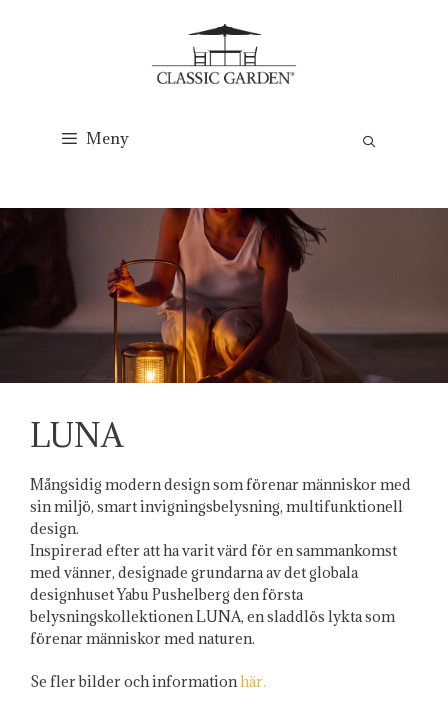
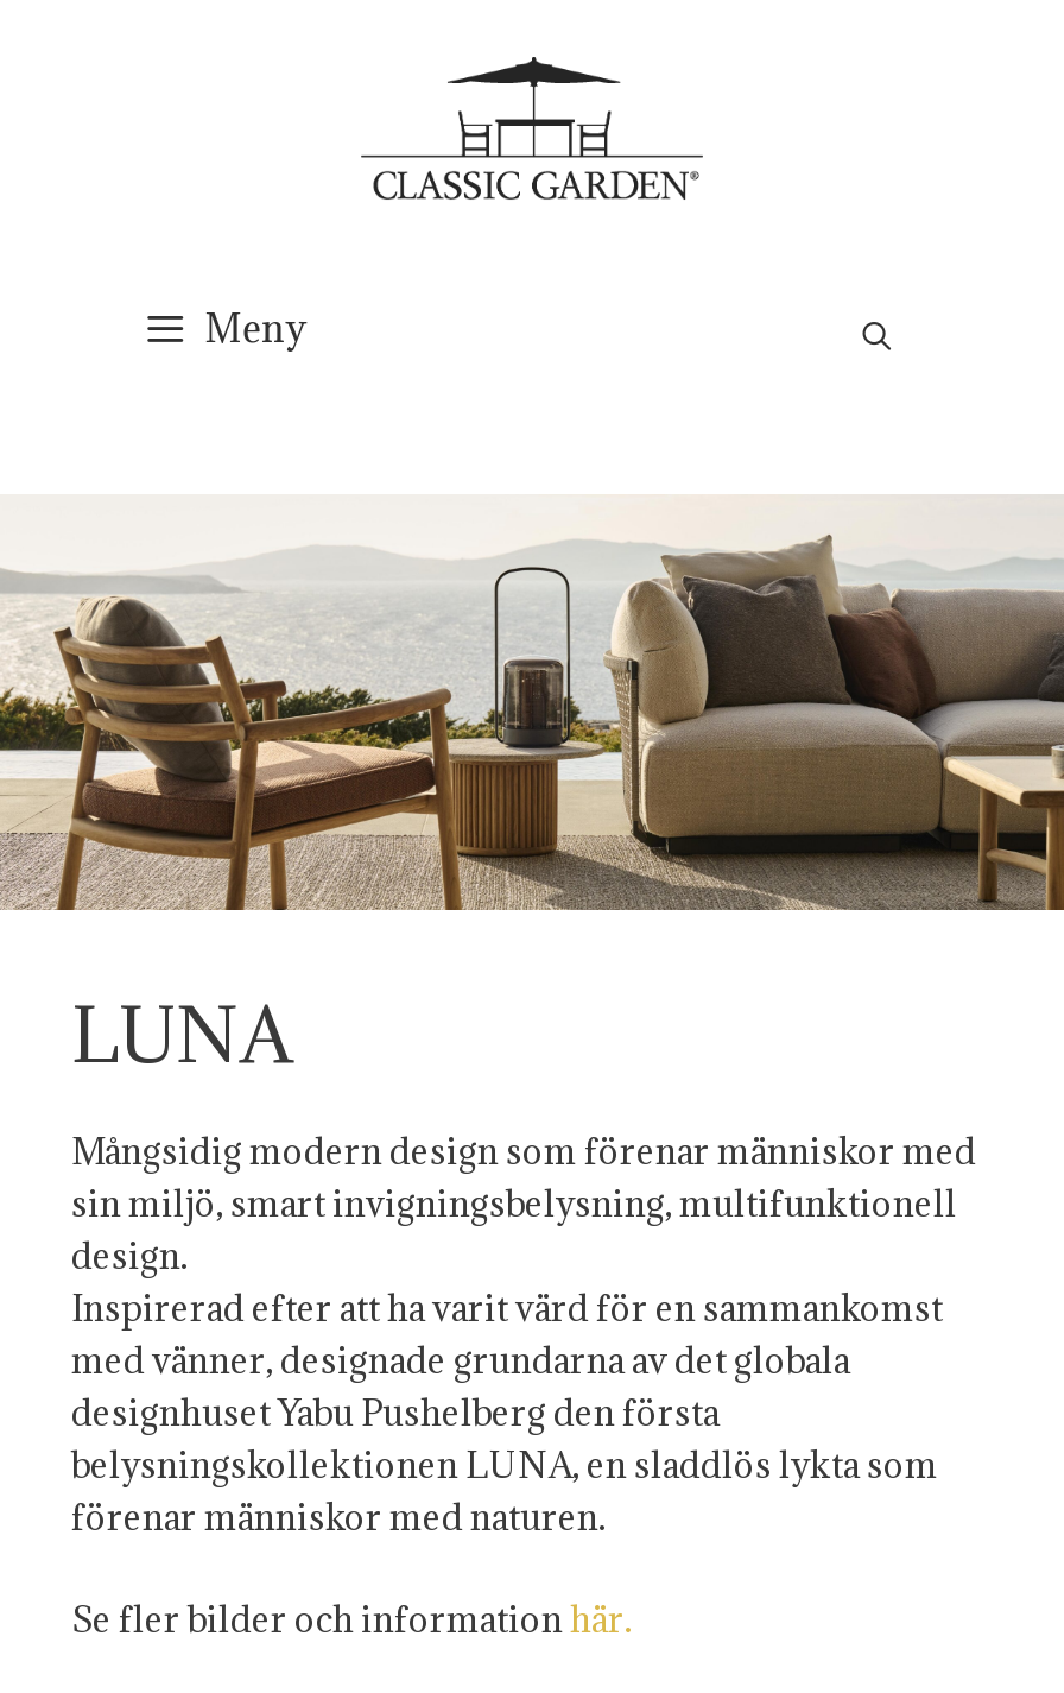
- [image]
+ [image]
